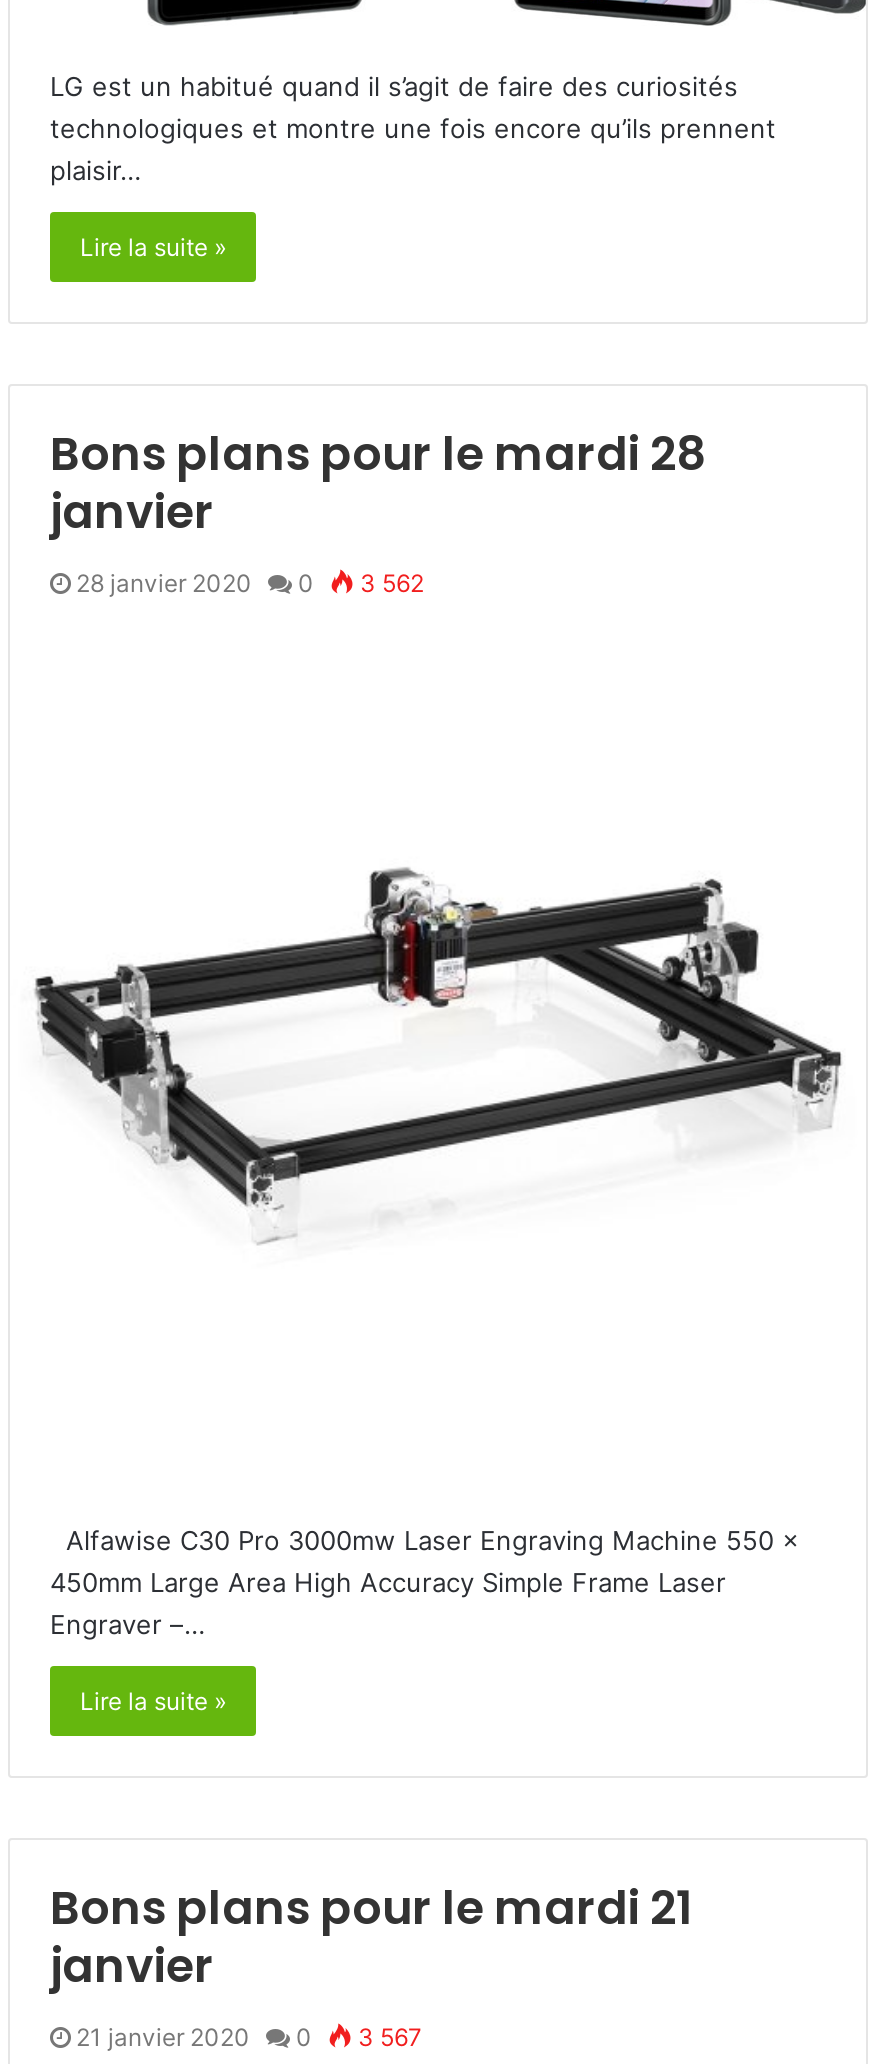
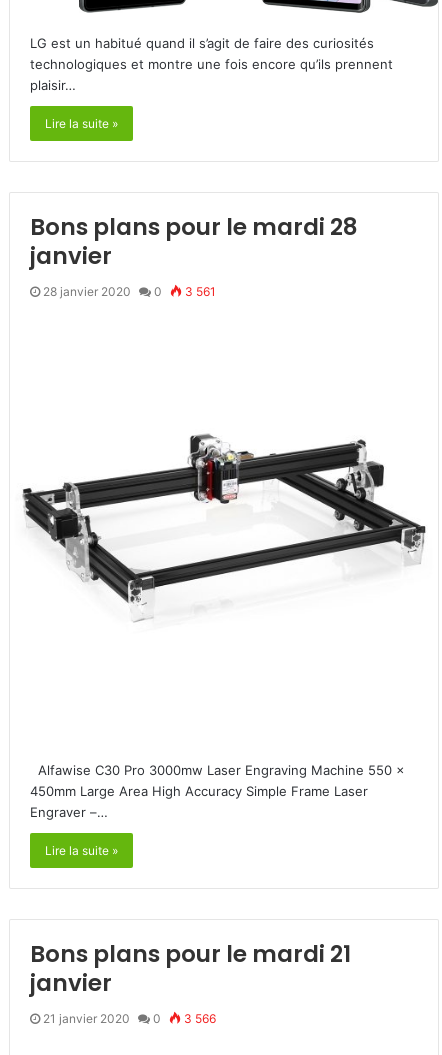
- 28 janvier 2020 0 3 562
+ 28 janvier 2020 0 3 561

- 21 janvier 2020 0 3 567
+ 21 janvier 2020 0 3 566
